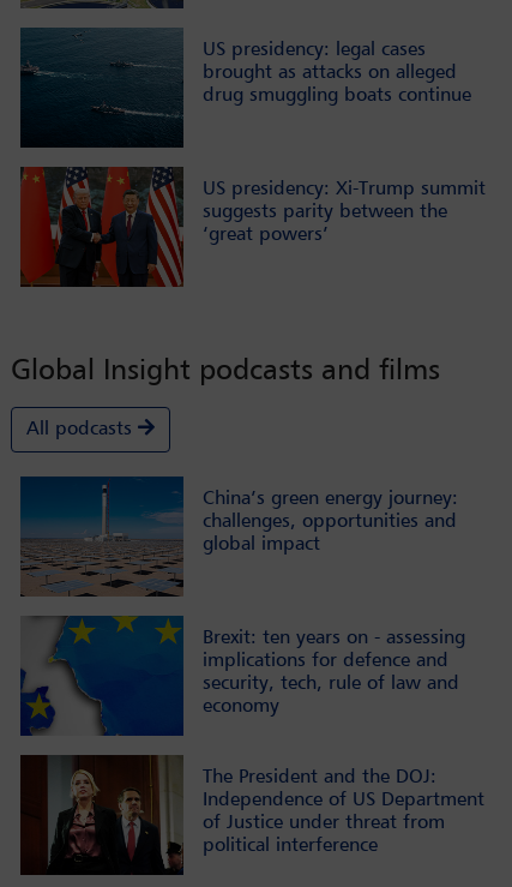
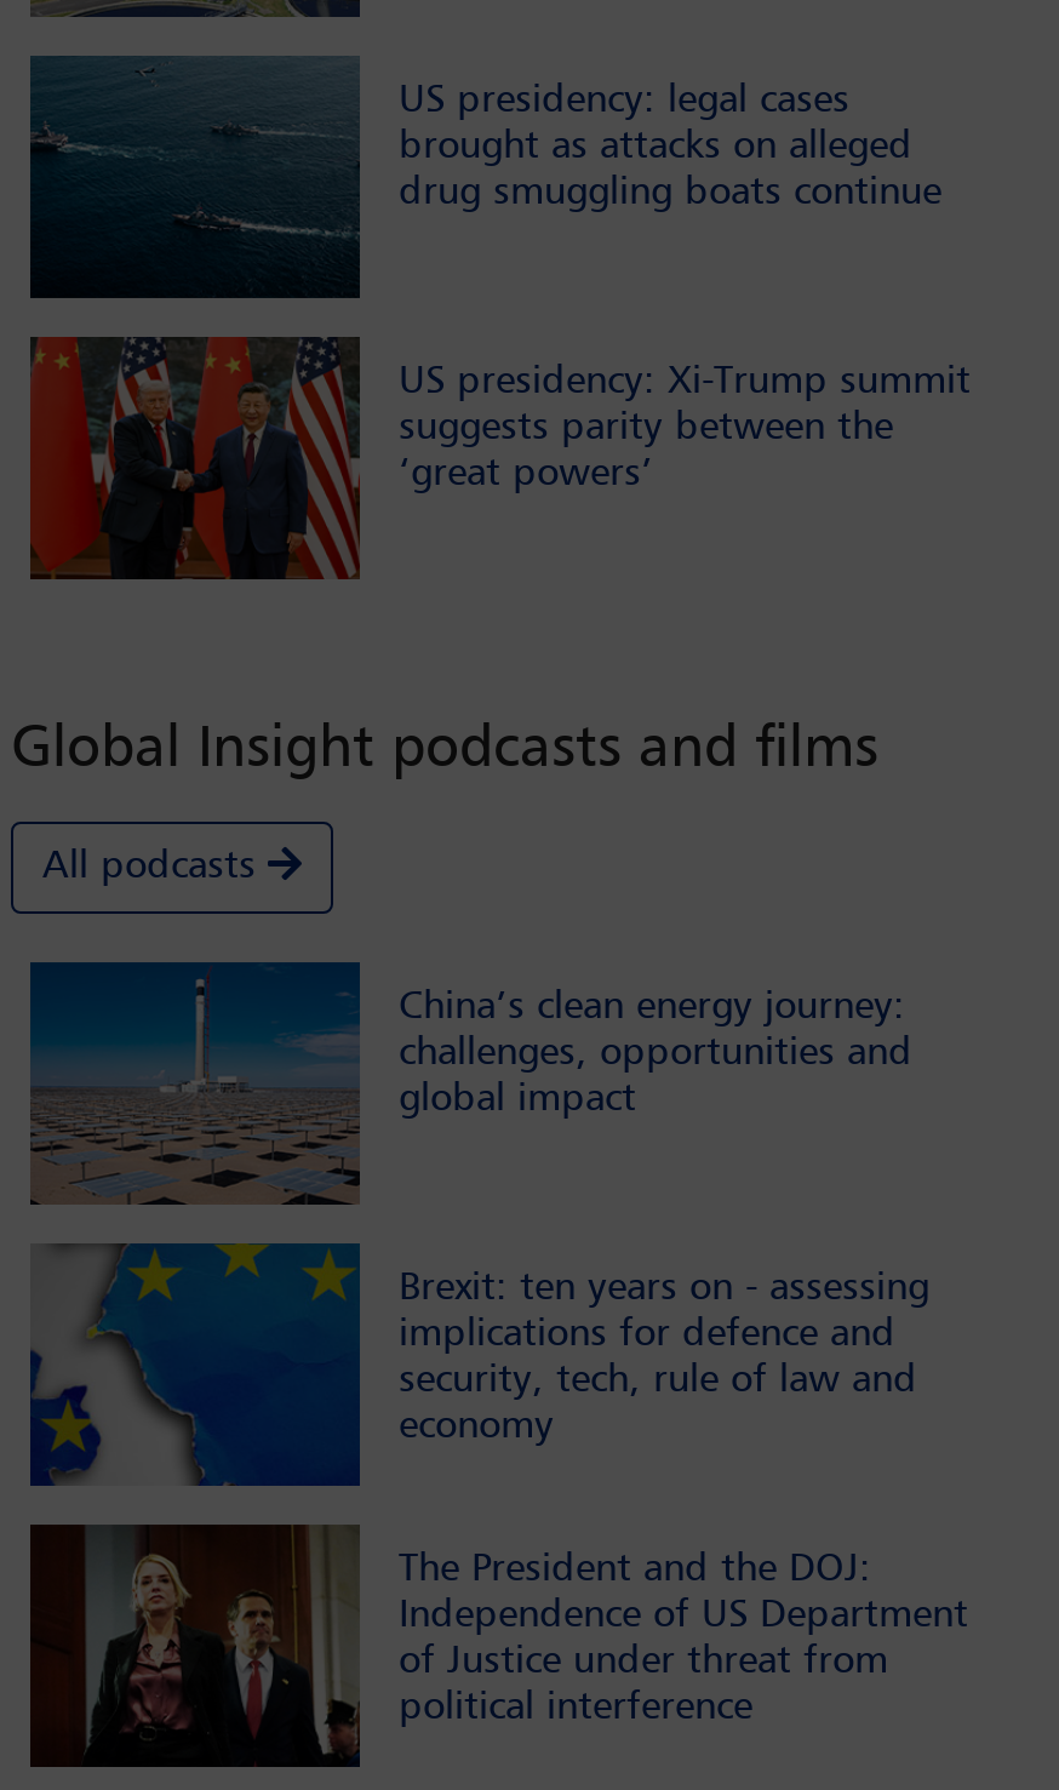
- China’s green energy journey:
+ China’s clean energy journey:
